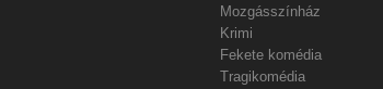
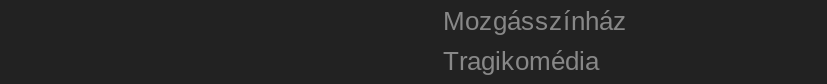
- Krimi
- Fekete komédia
